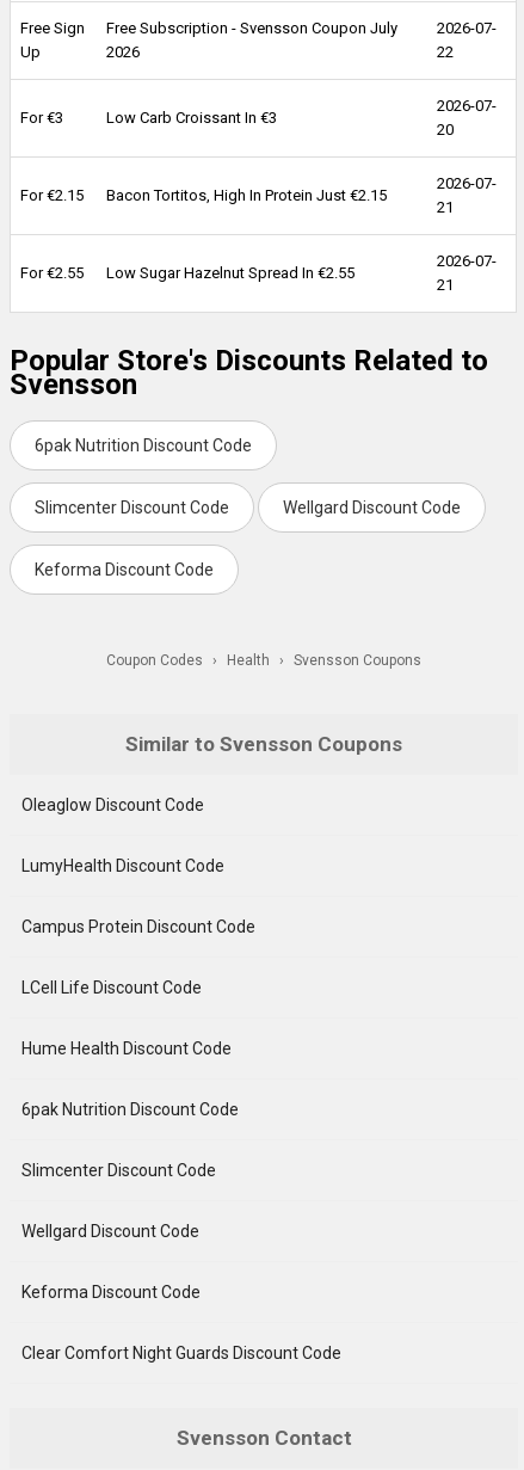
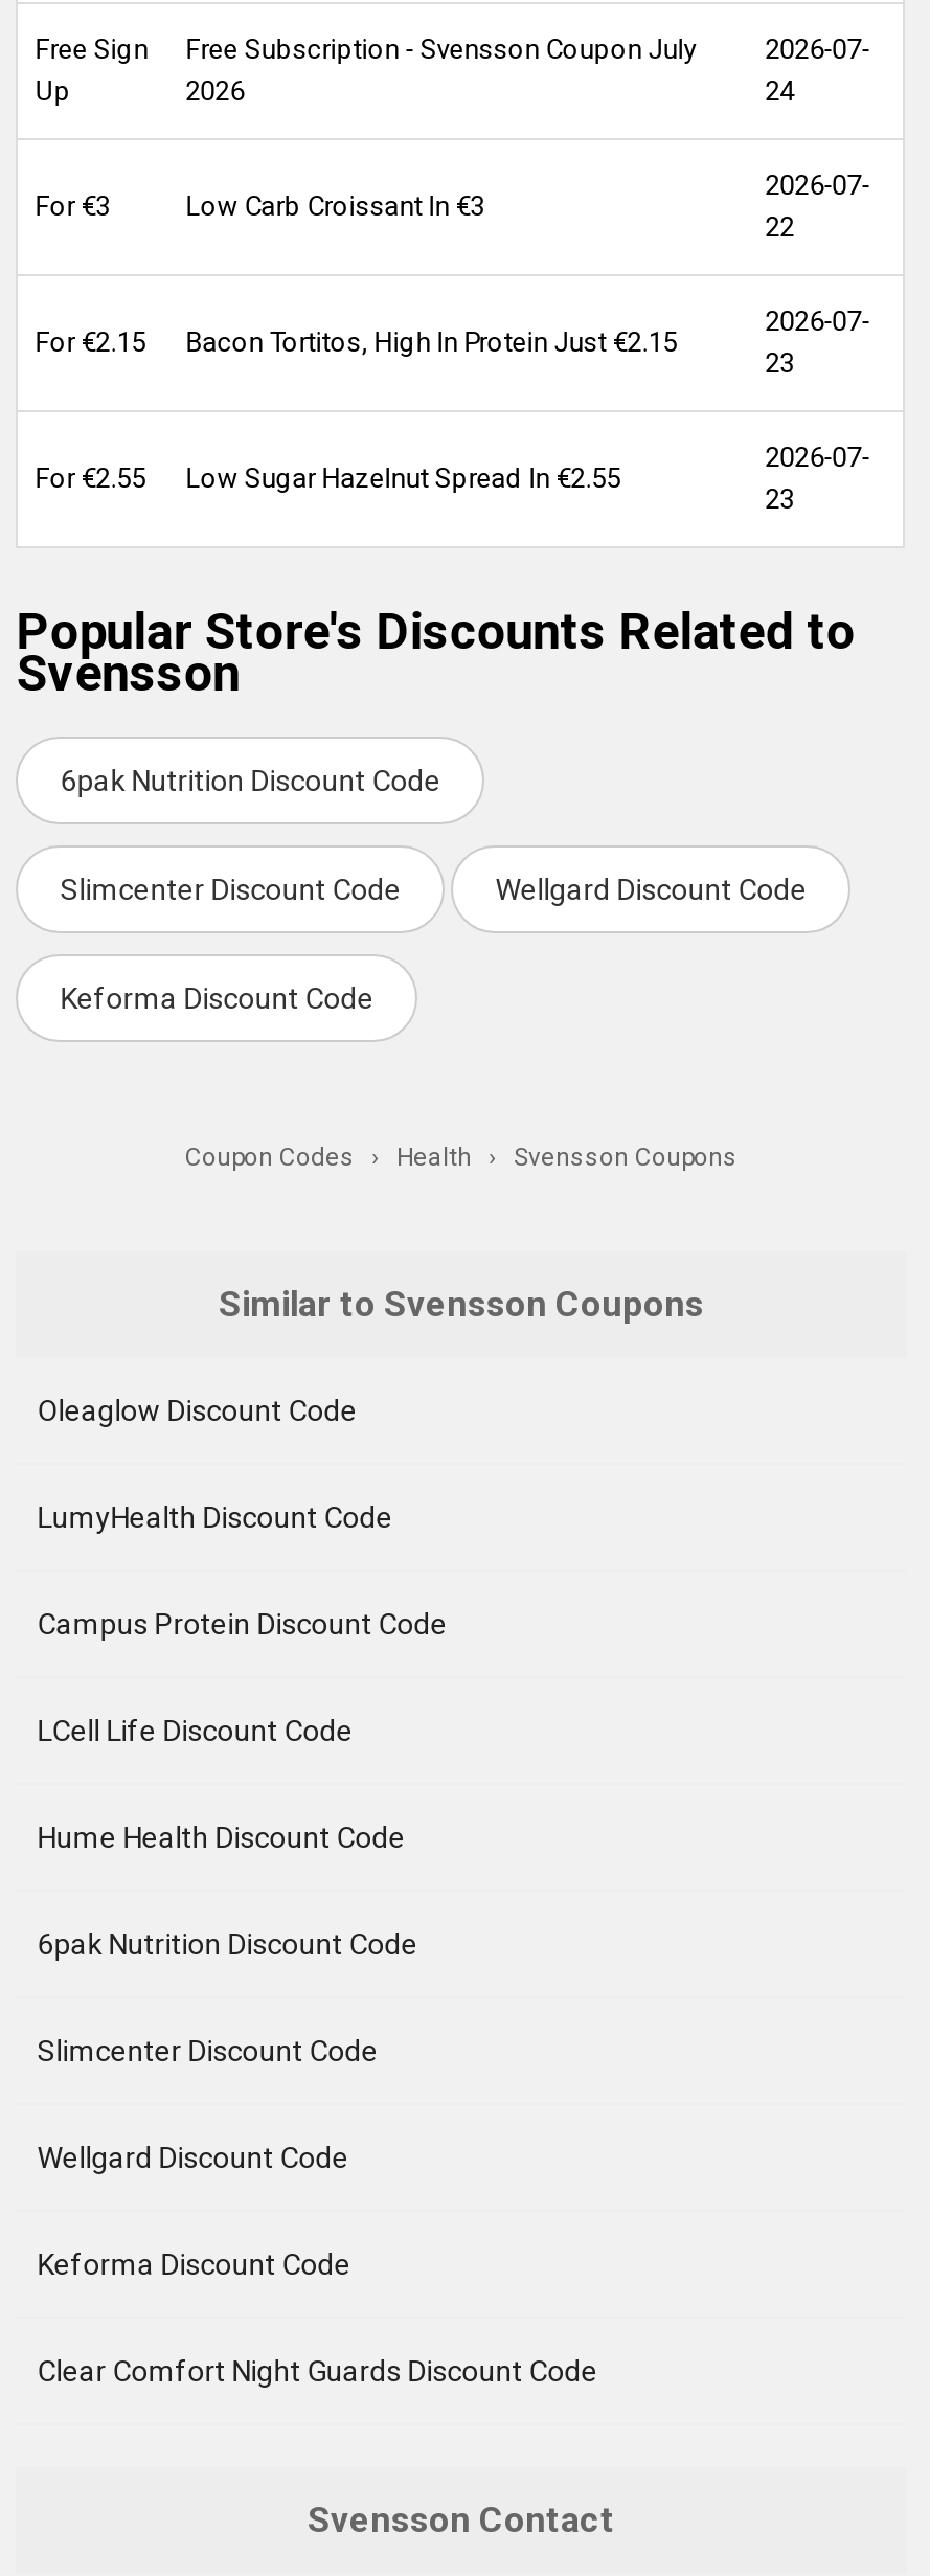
- 22
+ 24

- 20
+ 22

- 21
+ 23

- 21
+ 23
